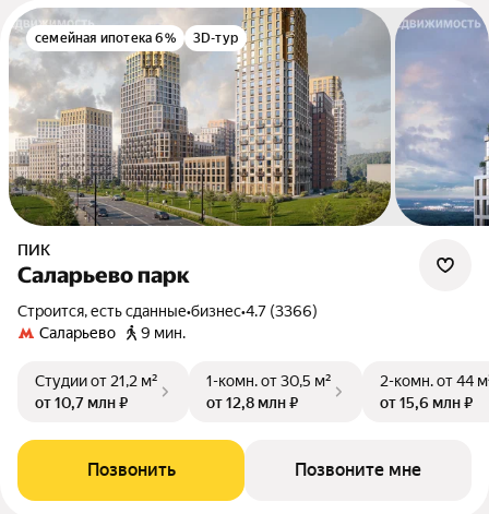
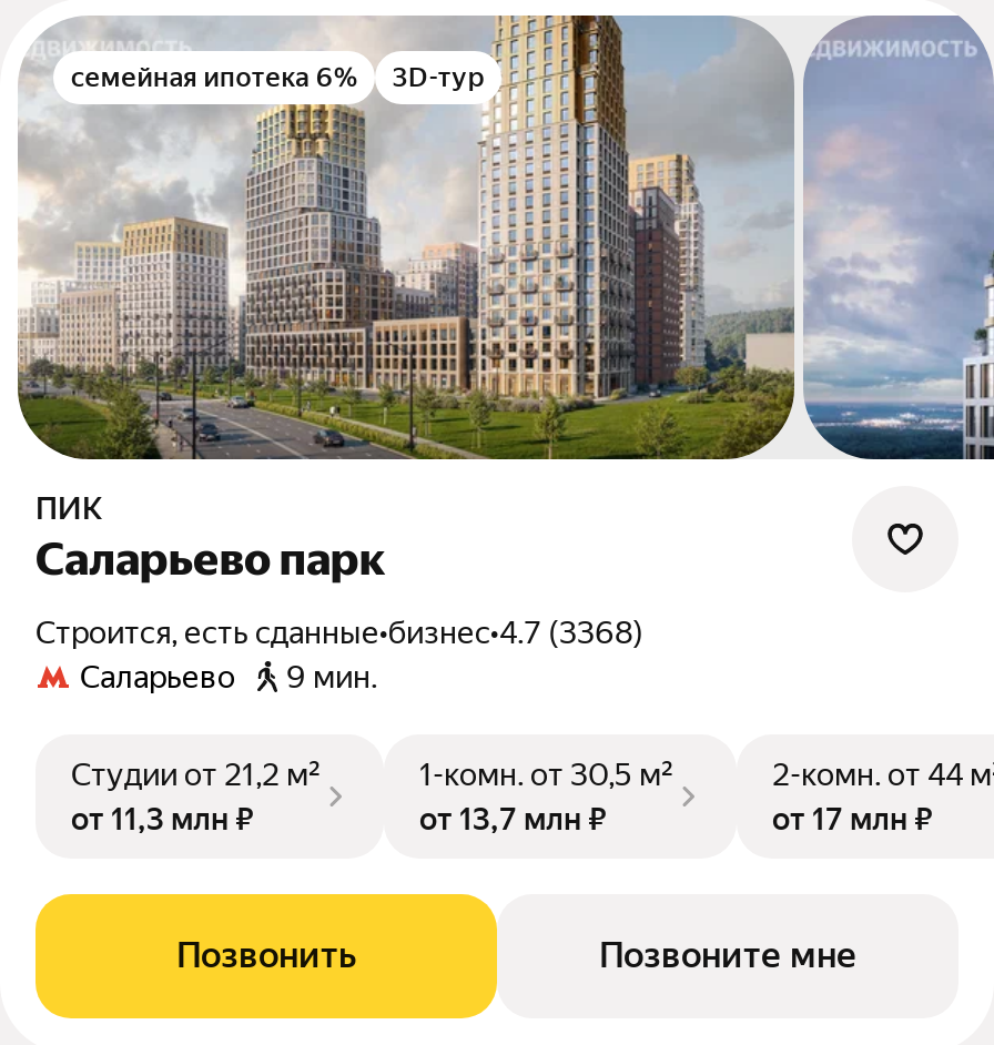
- Строится, есть сданные•бизнес•4.7 (3366)
+ Строится, есть сданные•бизнес•4.7 (3368)

- от 10,7 млн ₽
+ от 11,3 млн ₽

- от 12,8 млн ₽
+ от 13,7 млн ₽

- от 15,6 млн ₽
+ от 17 млн ₽
